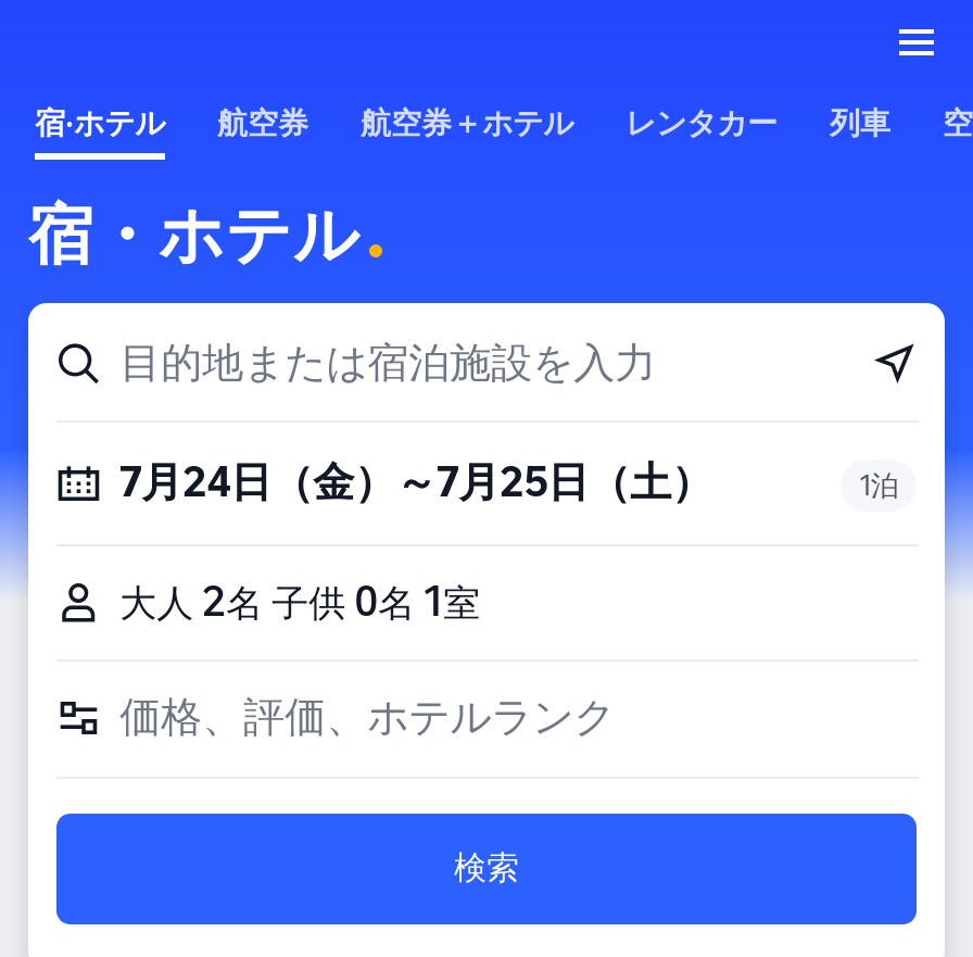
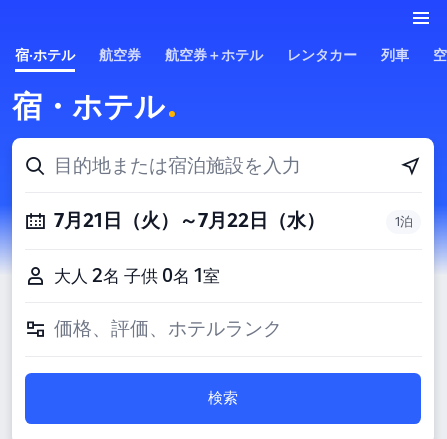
- 7月24日（金）～7月25日（土）
+ 7月21日（火）～7月22日（水）
